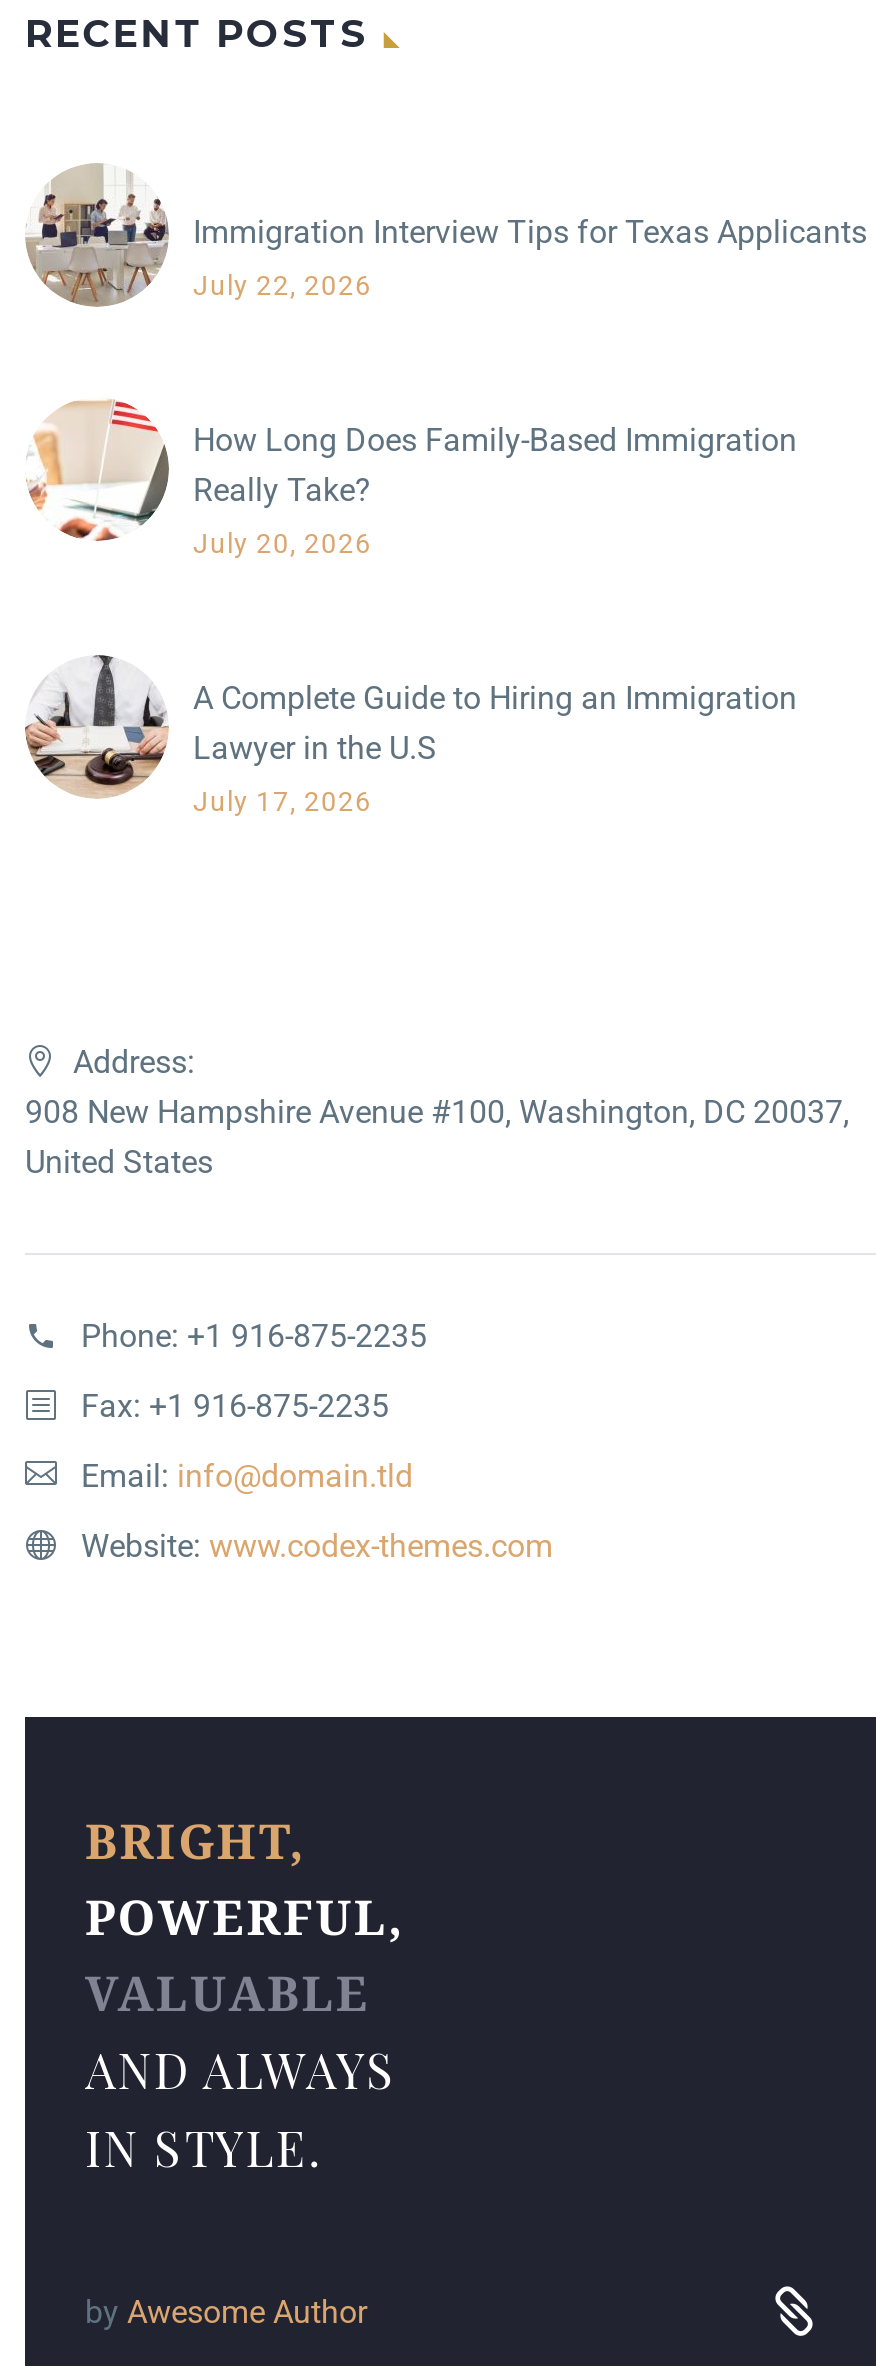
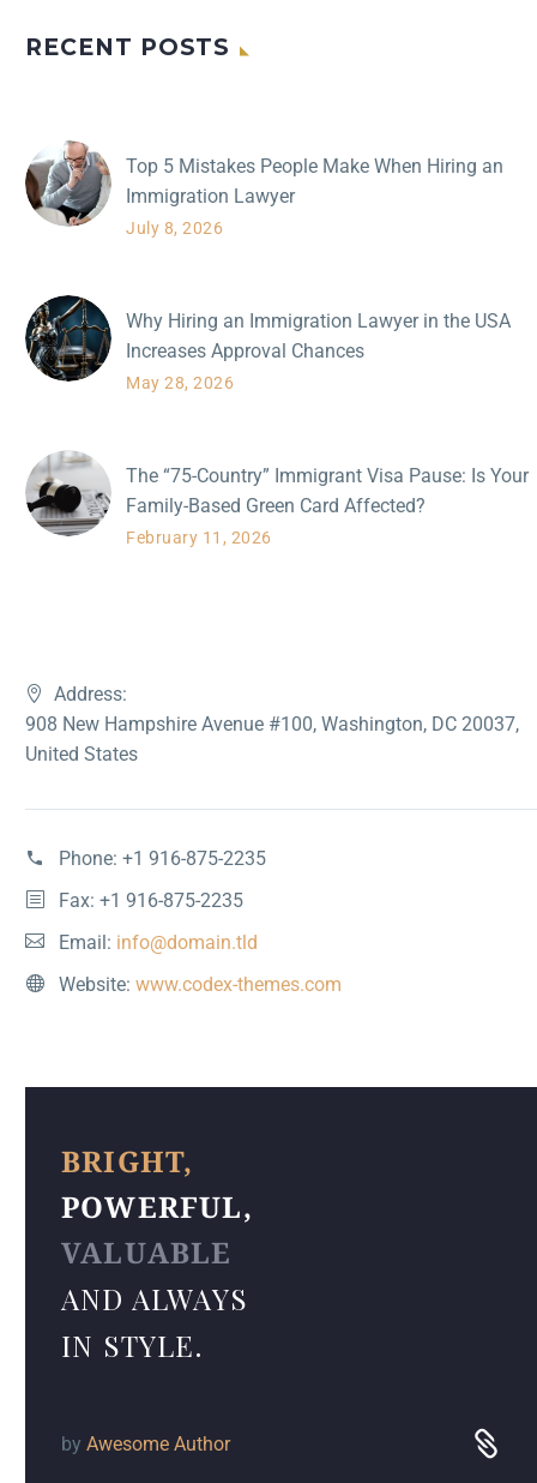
- [image]
- Immigration Interview Tips for Texas Applicants
+ [image]
+ Top 5 Mistakes People Make When Hiring an
+ Immigration Lawyer

- July 22, 2026
+ July 8, 2026

- [image]
- How Long Does Family-Based Immigration
- Really Take?
+ [image]
+ Why Hiring an Immigration Lawyer in the USA
+ Increases Approval Chances

- July 20, 2026
+ May 28, 2026

- [image]
- A Complete Guide to Hiring an Immigration
- Lawyer in the U.S
+ [image]
+ The “75-Country” Immigrant Visa Pause: Is Your
+ Family-Based Green Card Affected?

- July 17, 2026
+ February 11, 2026
